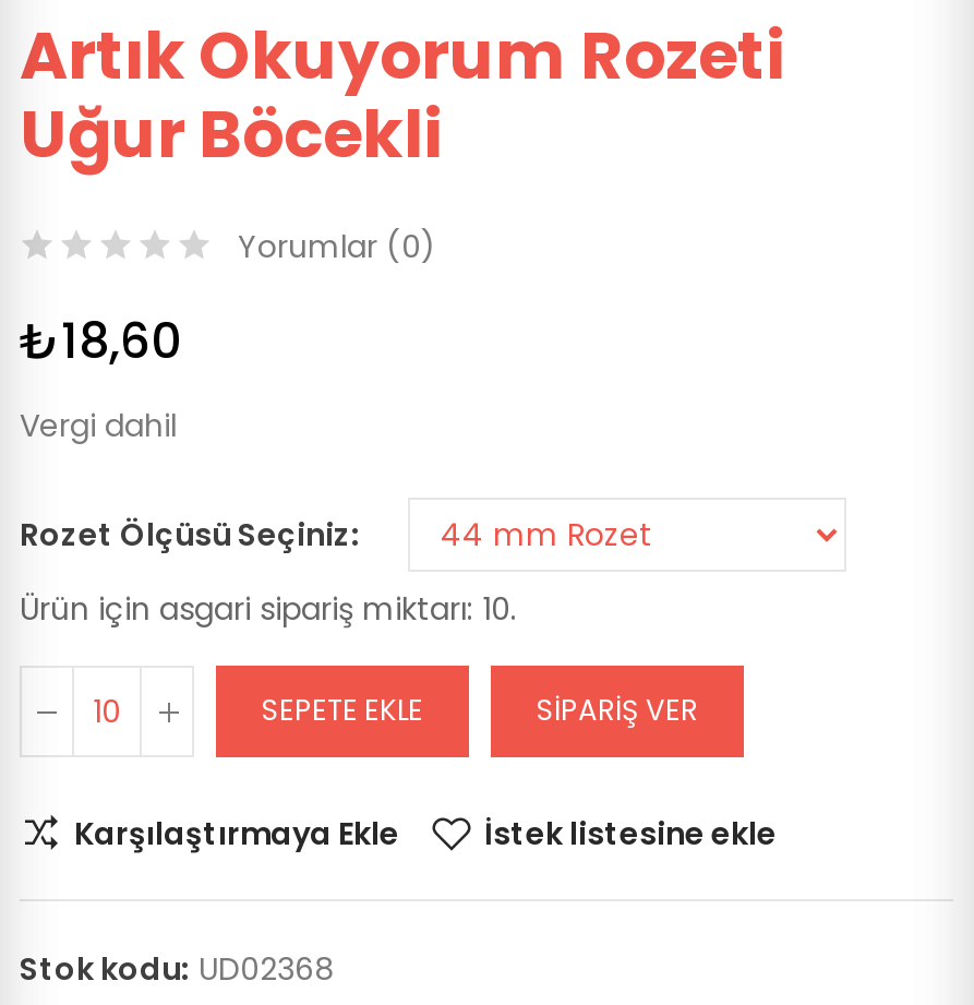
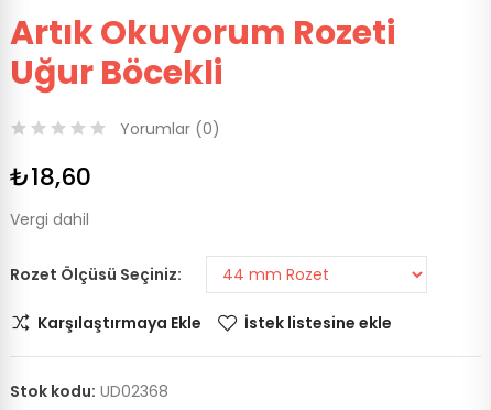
- Ürün için asgari sipariş miktarı: 10.
- SEPETE EKLE
- SIPARIŞ VER
